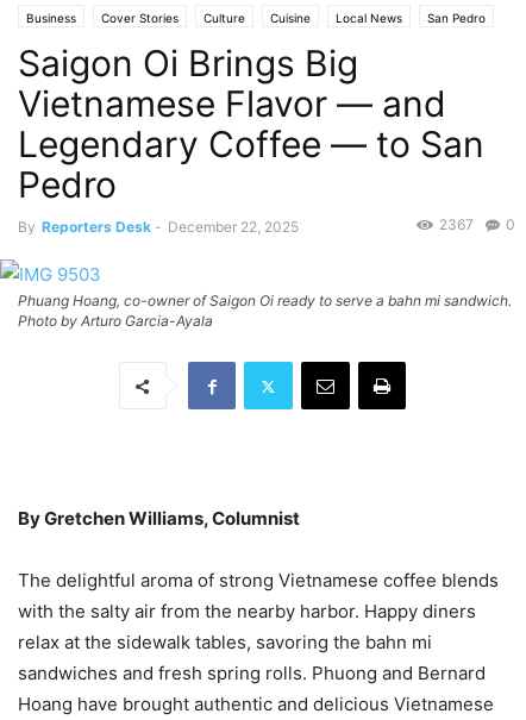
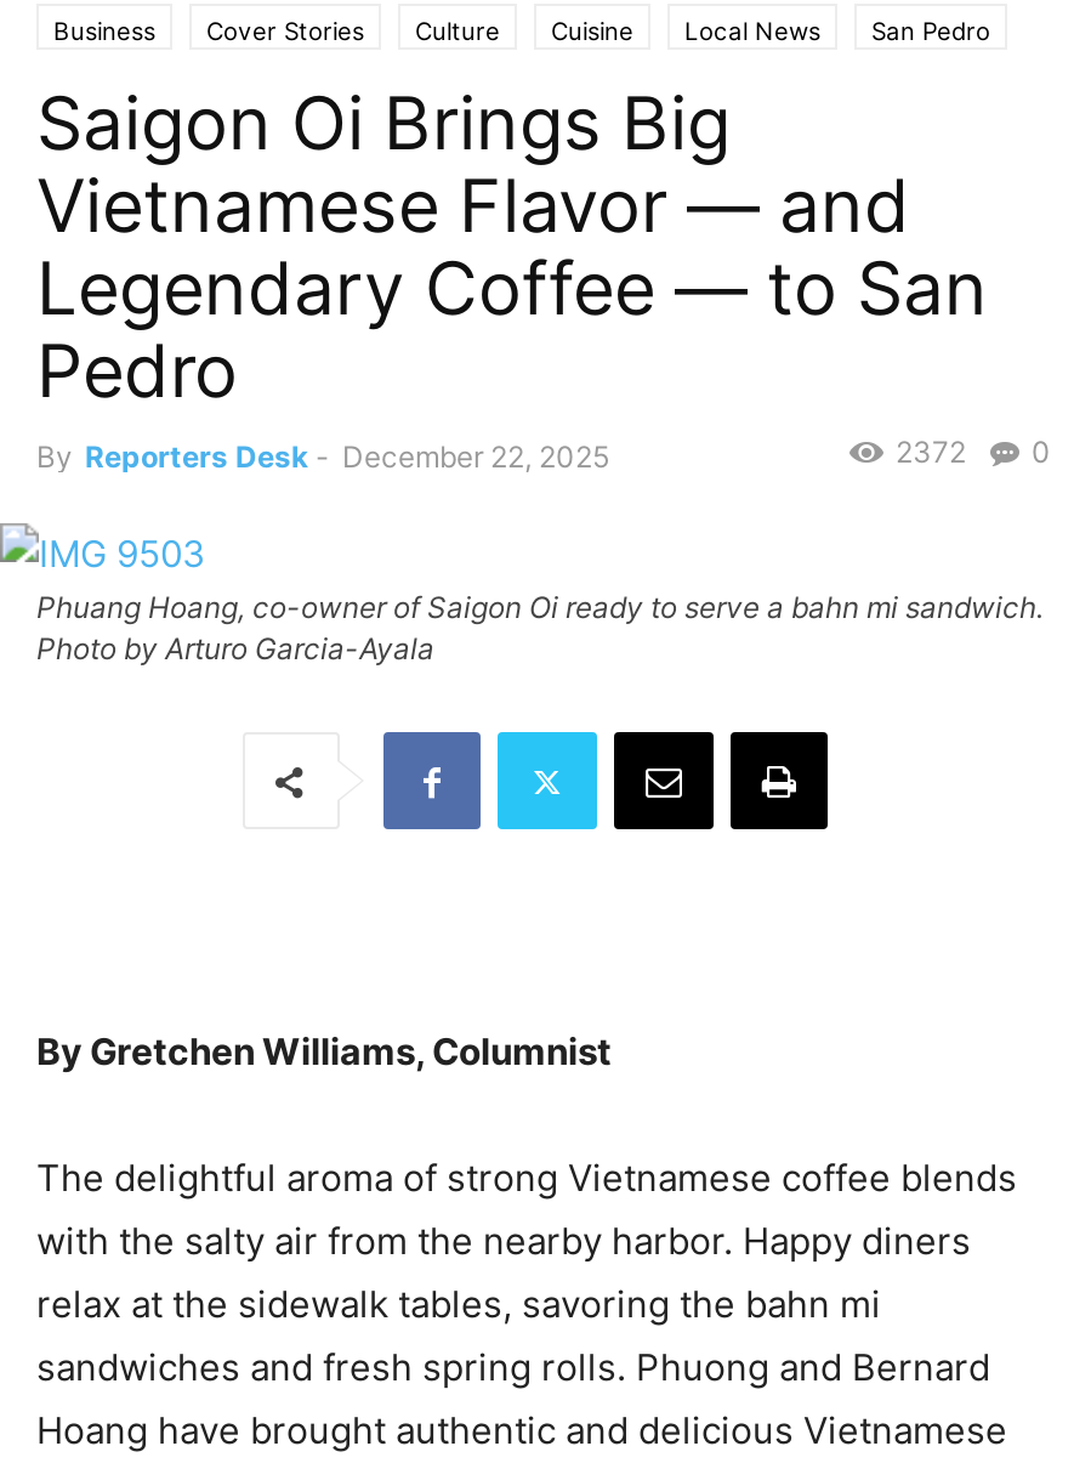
- 2367 0
+ 2372 0
